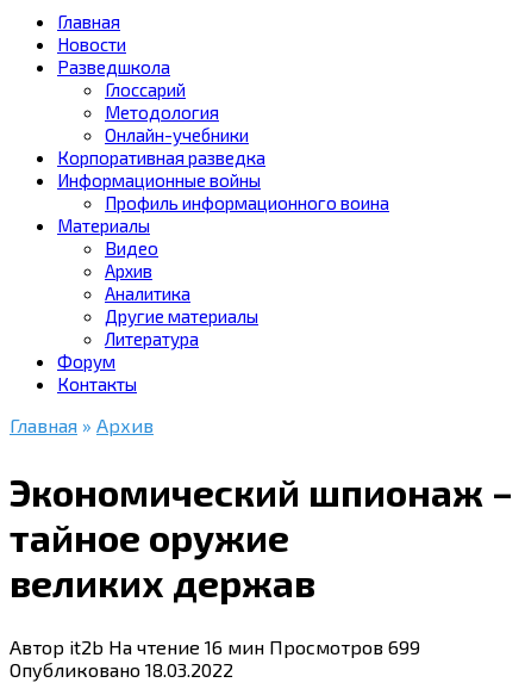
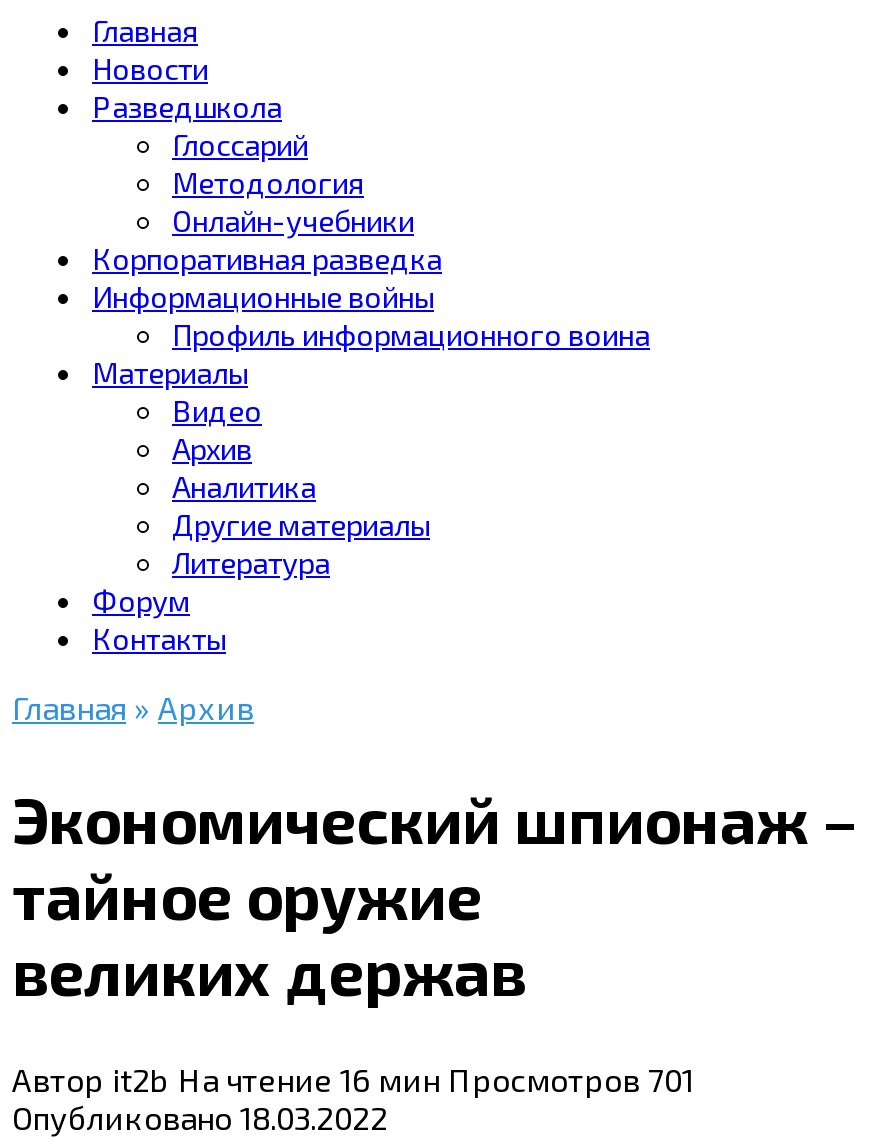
- Автор it2b На чтение 16 мин Просмотров 699
+ Автор it2b На чтение 16 мин Просмотров 701
